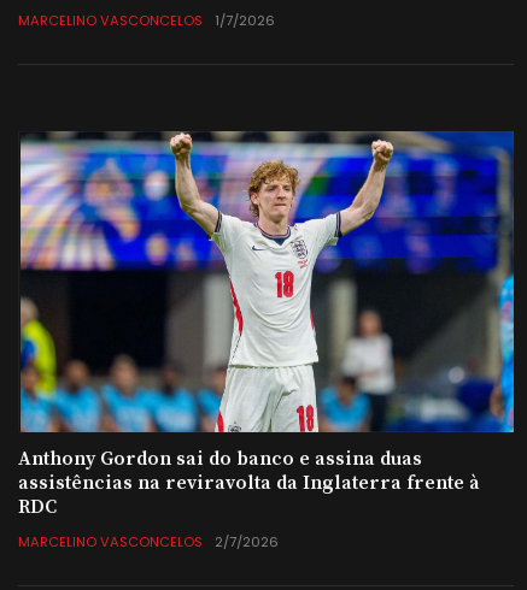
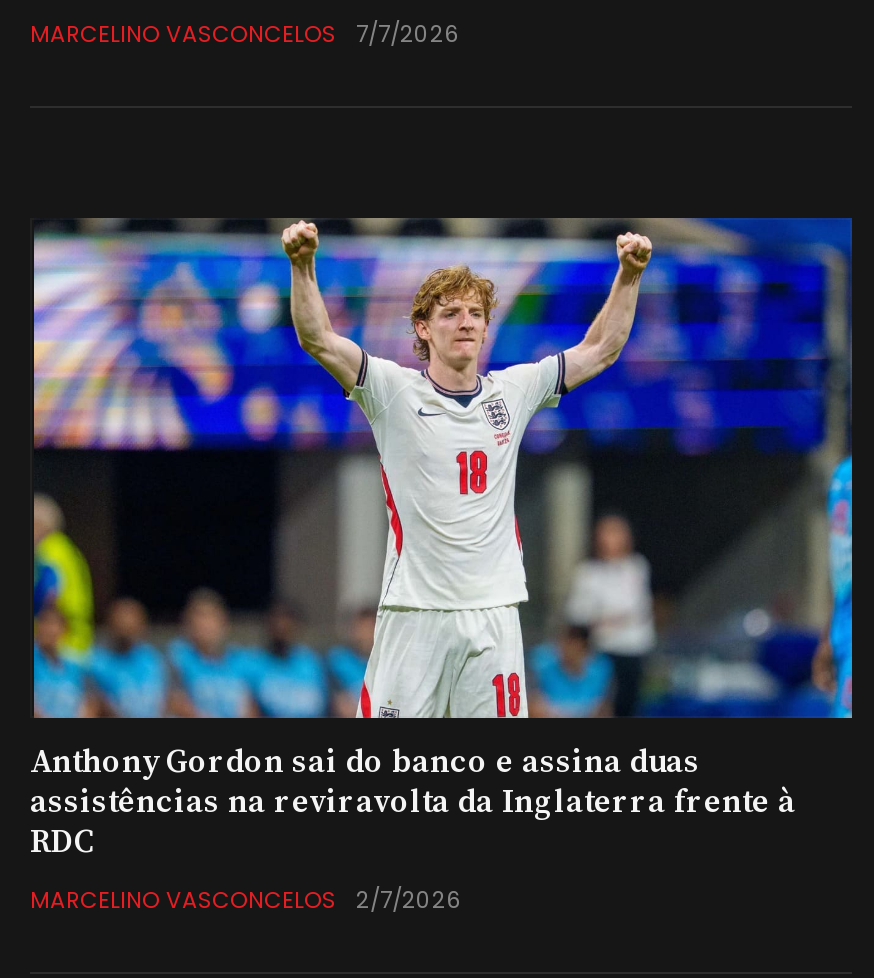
- MARCELINO VASCONCELOS 1/7/2026
+ MARCELINO VASCONCELOS 7/7/2026
